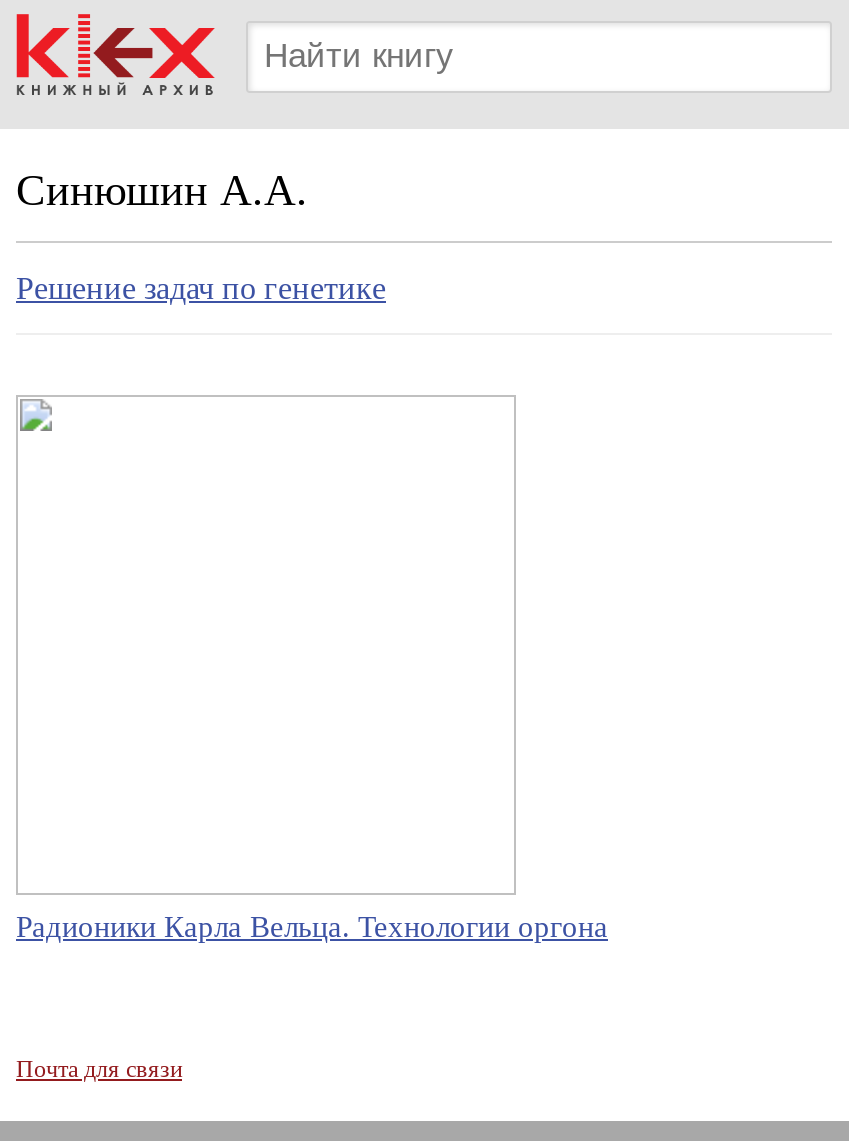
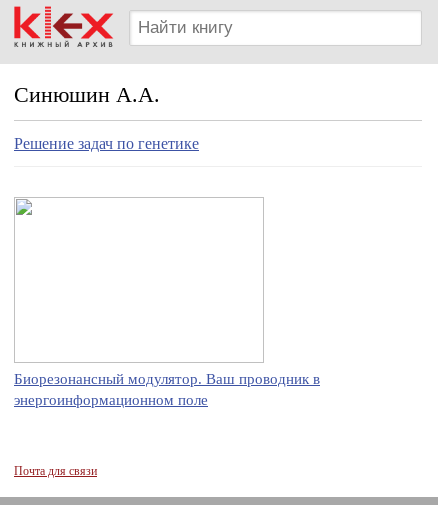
- Радионики Карла Вельца. Технологии оргона
+ Биорезонансный модулятор. Ваш проводник в
+ энергоинформационном поле
